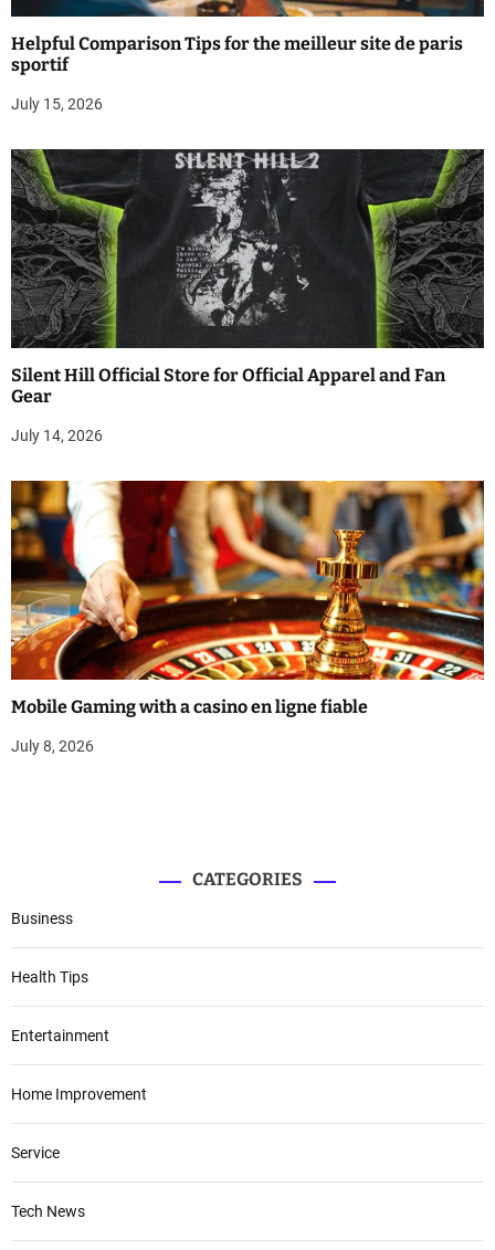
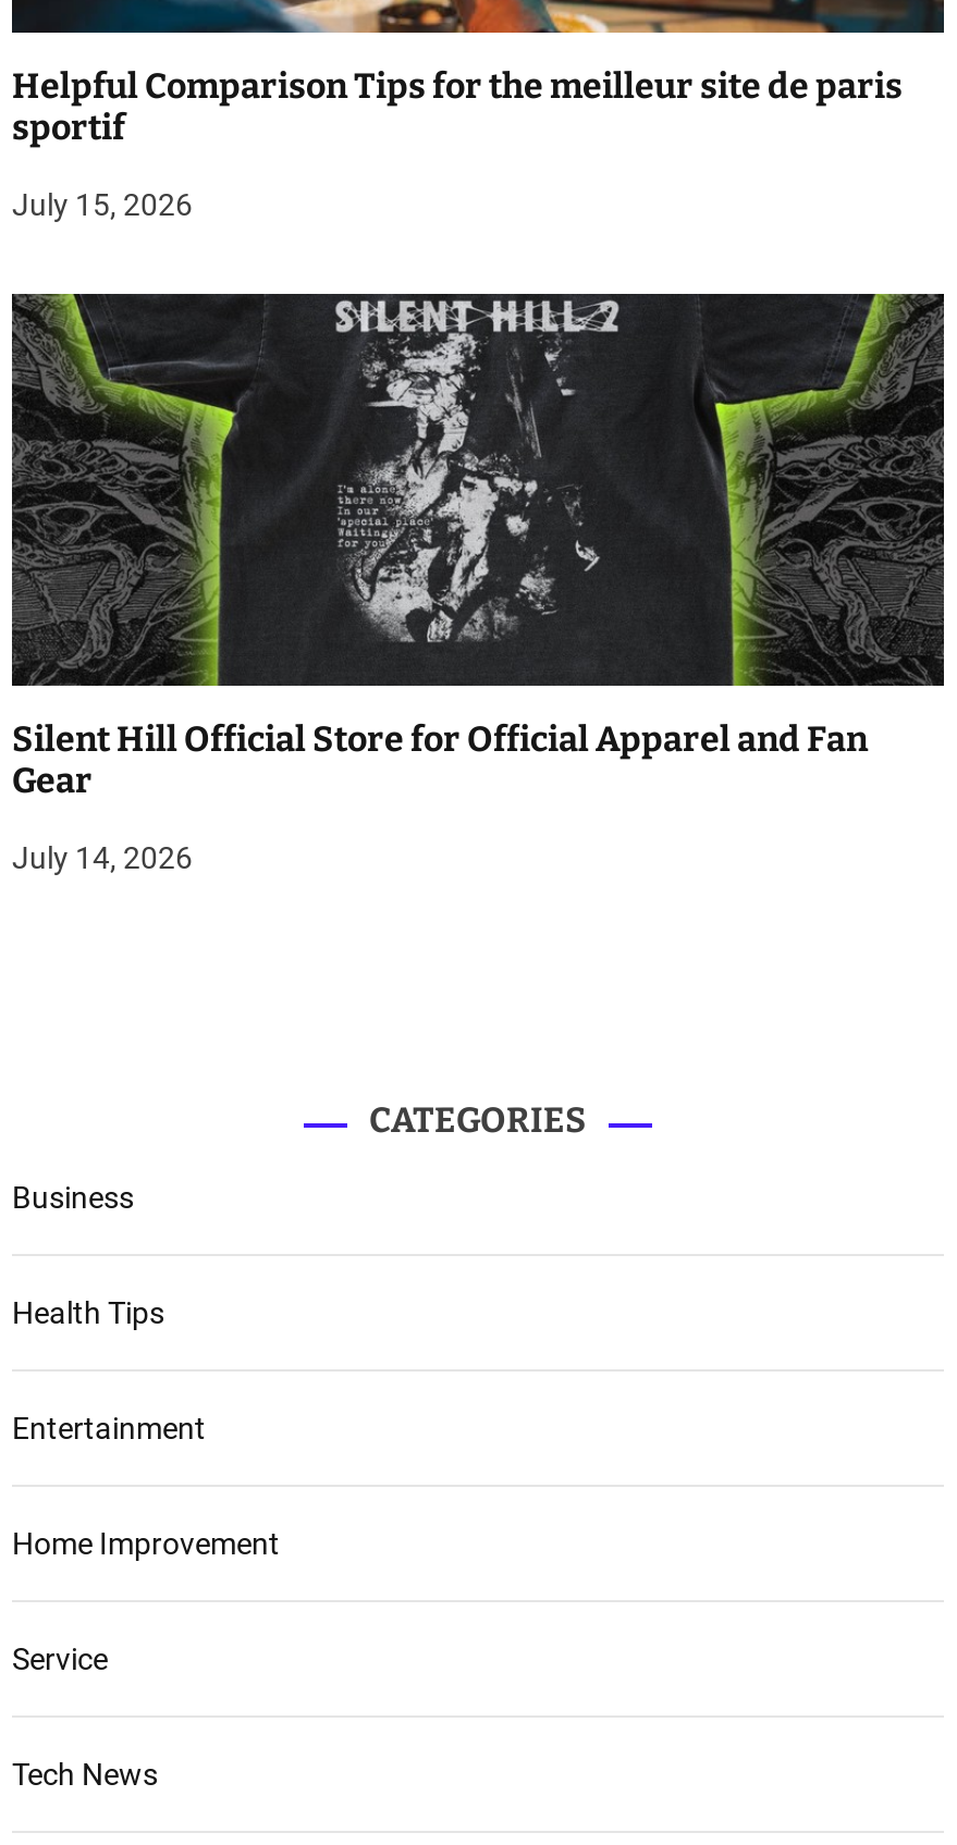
- [image]
- Mobile Gaming with a casino en ligne fiable
- July 8, 2026
